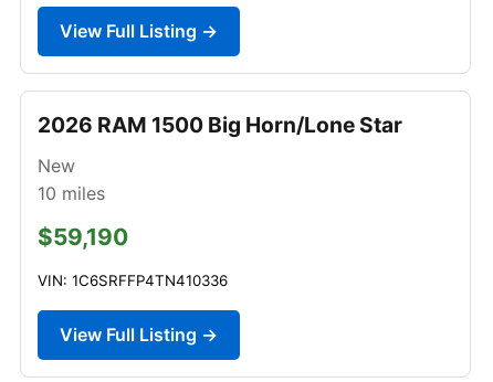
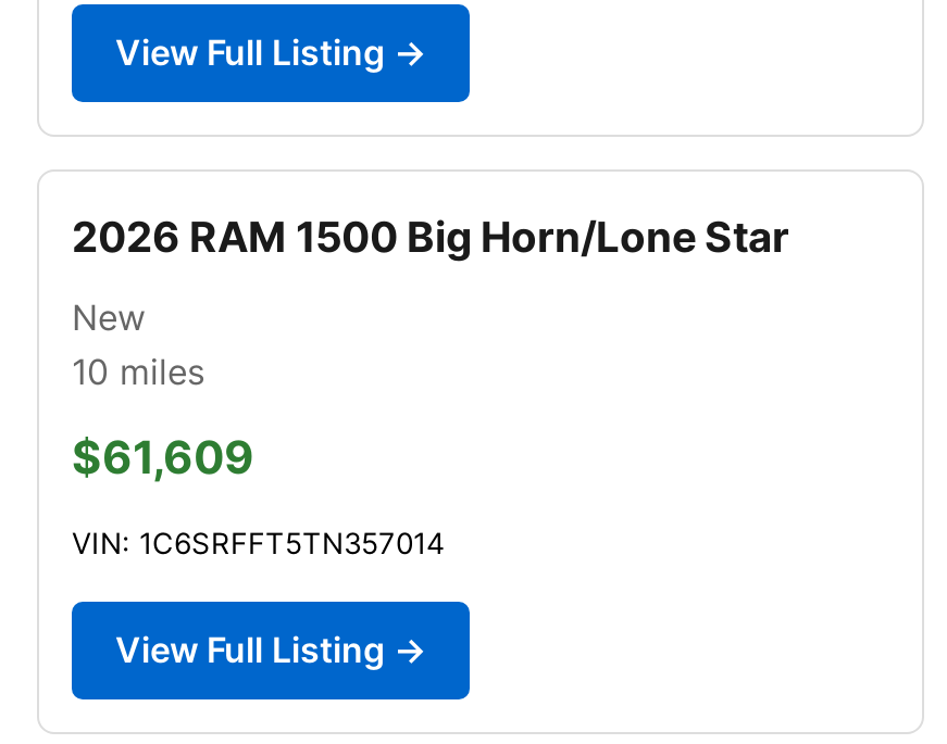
- $59,190
+ $61,609

- VIN: 1C6SRFFP4TN410336
+ VIN: 1C6SRFFT5TN357014
